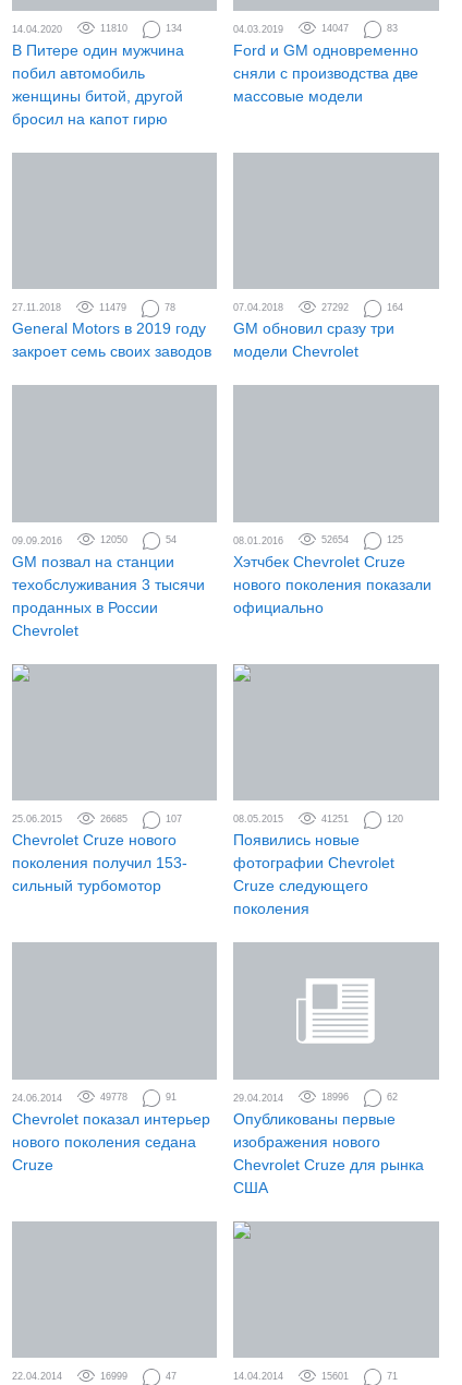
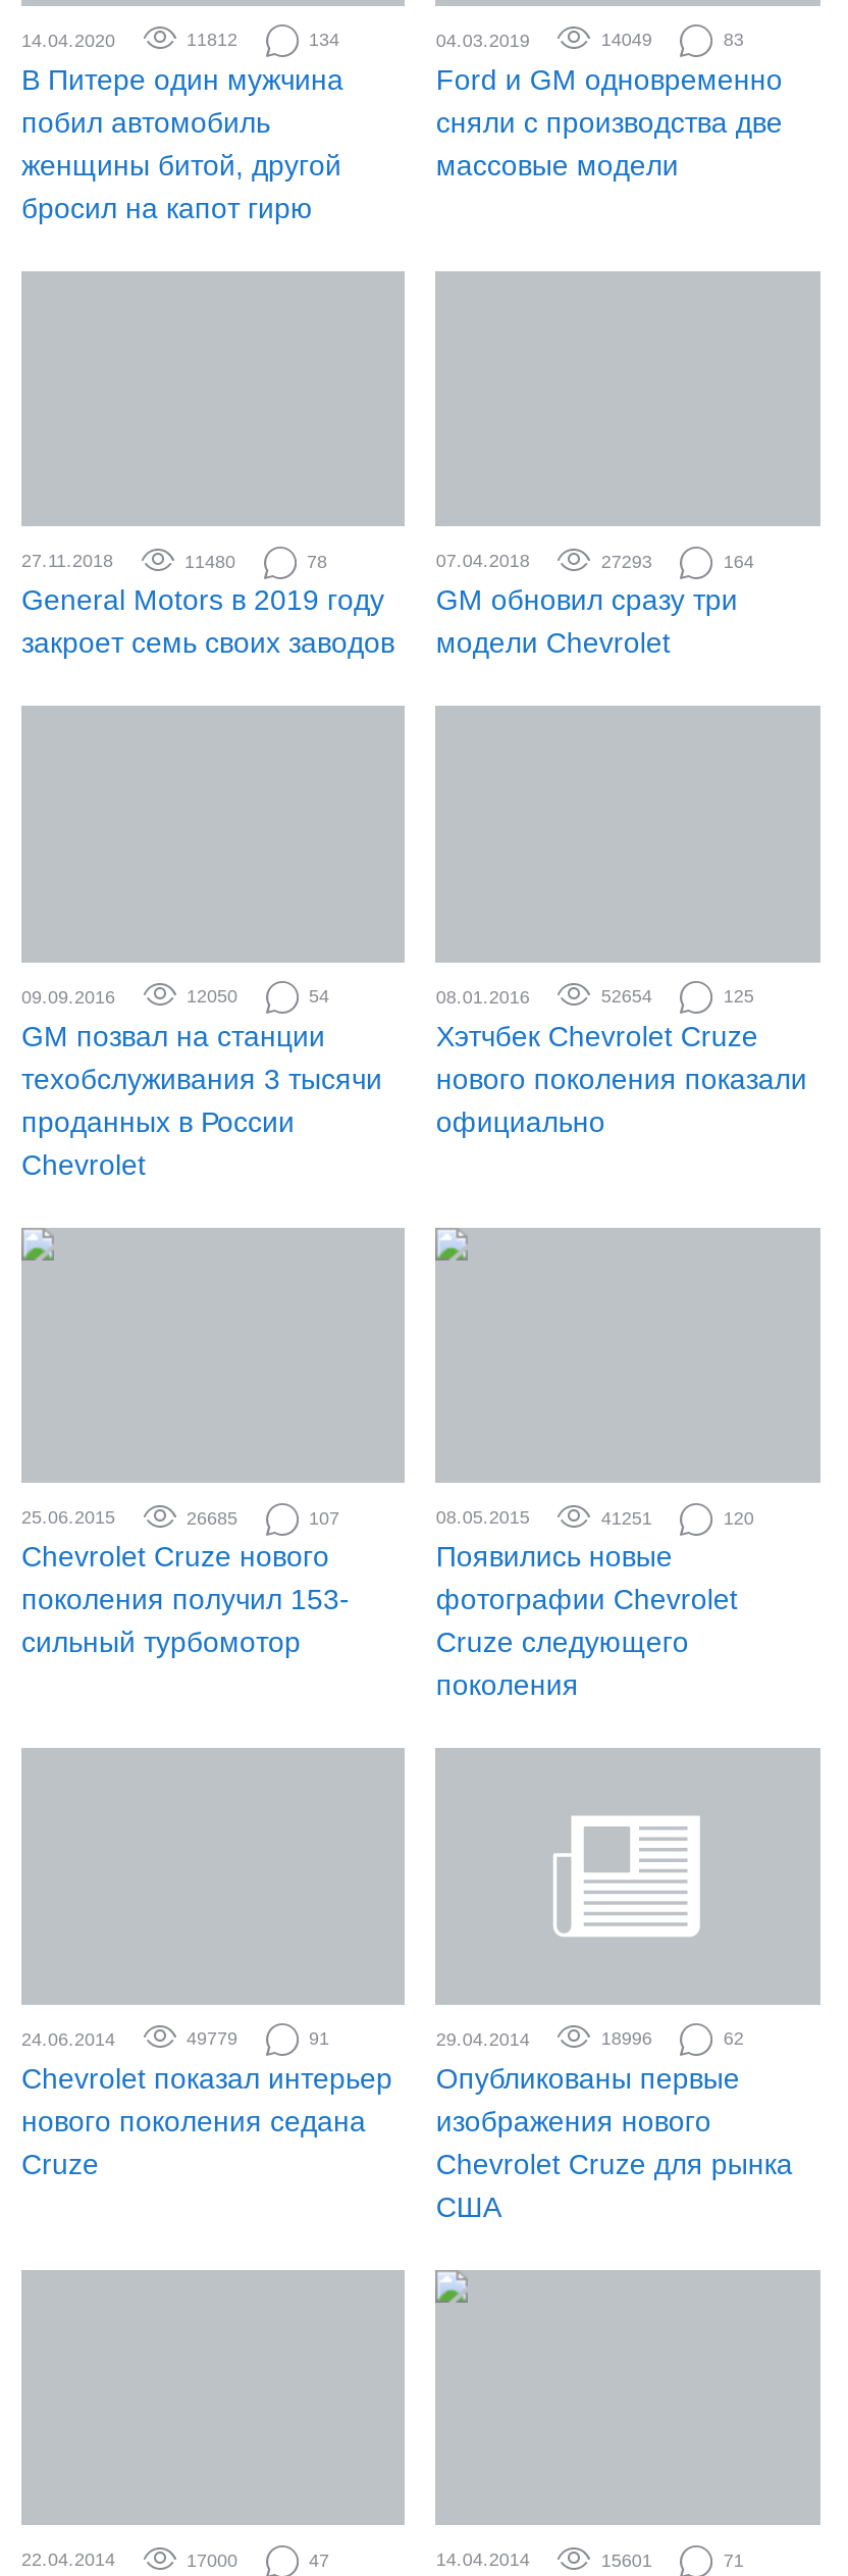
- 11810
+ 11812

- 14047
+ 14049

- 11479
+ 11480

- 27292
+ 27293

- 49778
+ 49779

- 16999
+ 17000
